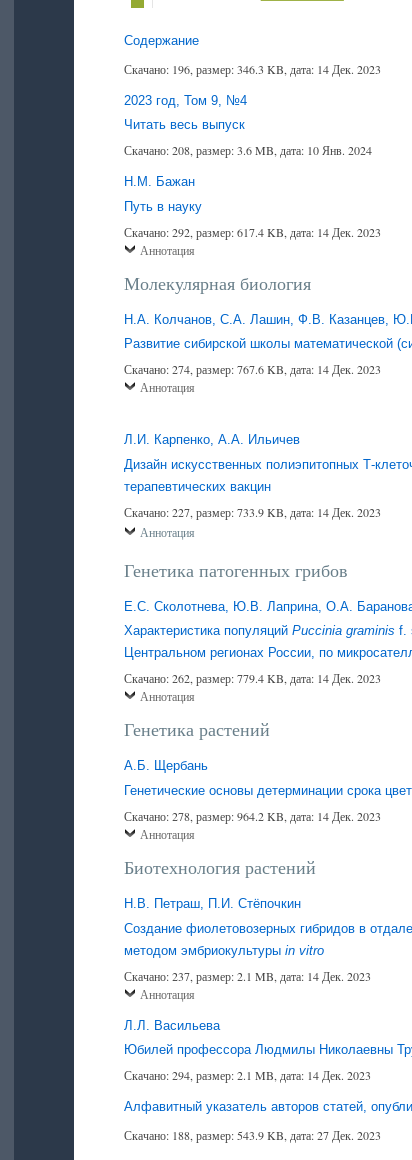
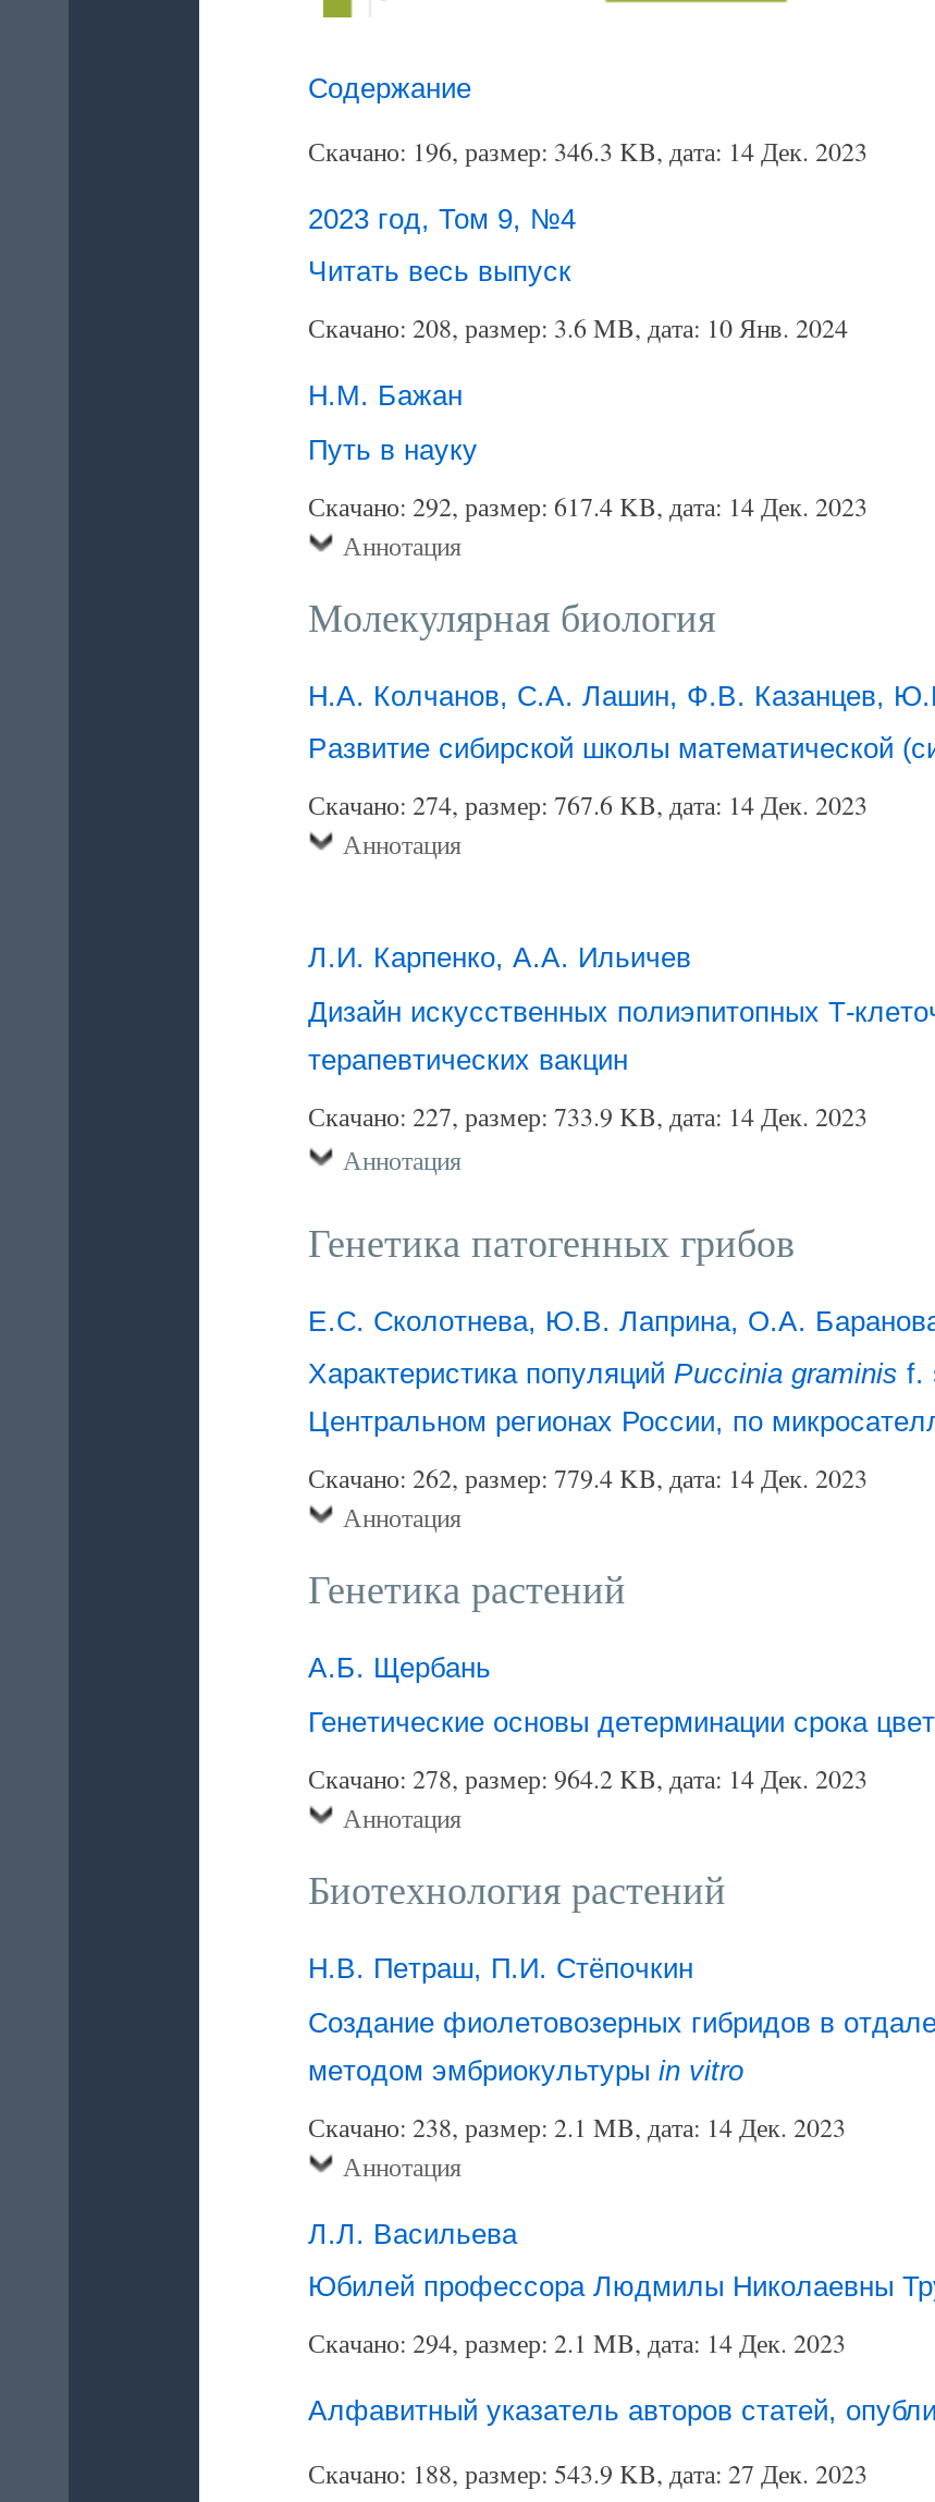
- Скачано: 237, размер: 2.1 MB, дата: 14 Дек. 2023
+ Скачано: 238, размер: 2.1 MB, дата: 14 Дек. 2023
